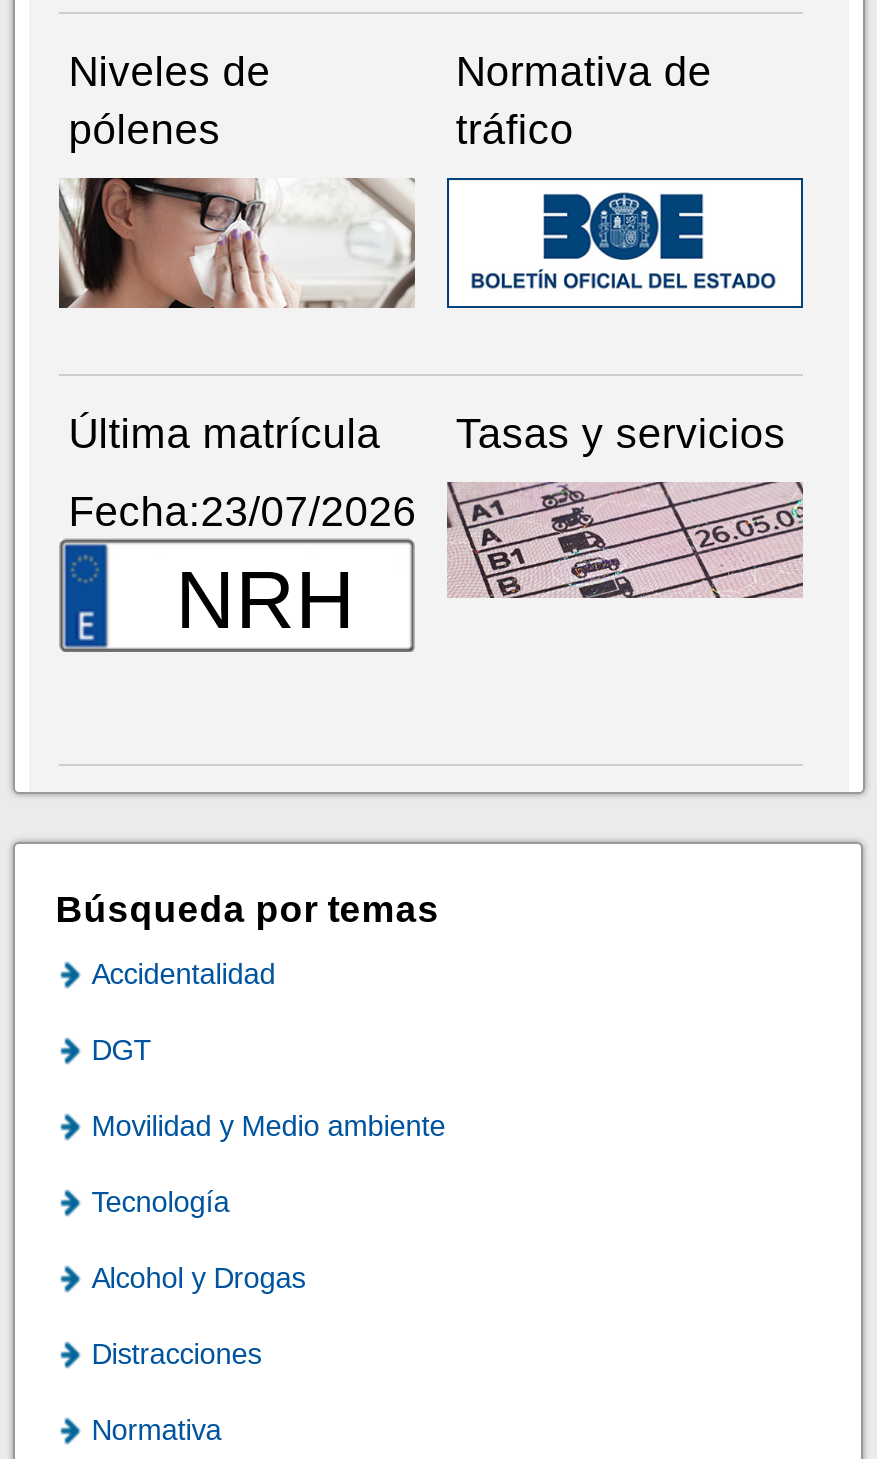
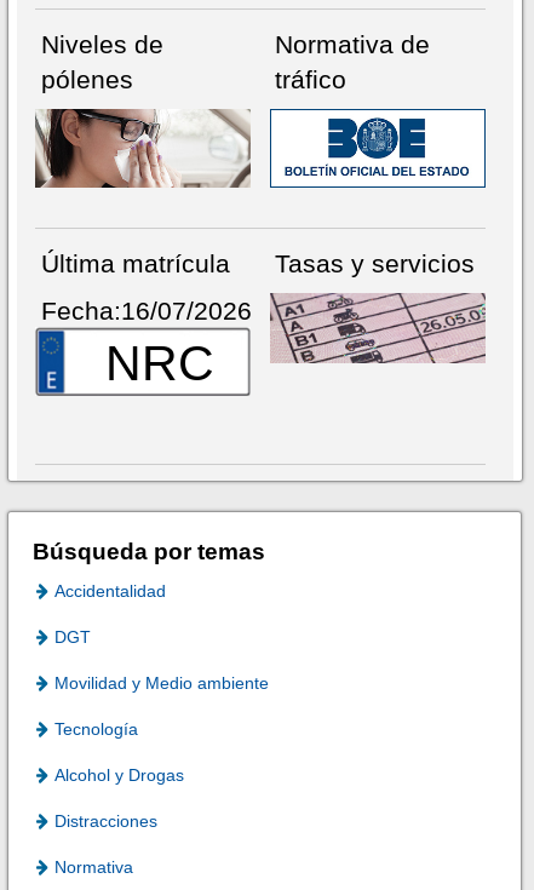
- Fecha:23/07/2026
- NRH
+ Fecha:16/07/2026
+ NRC
